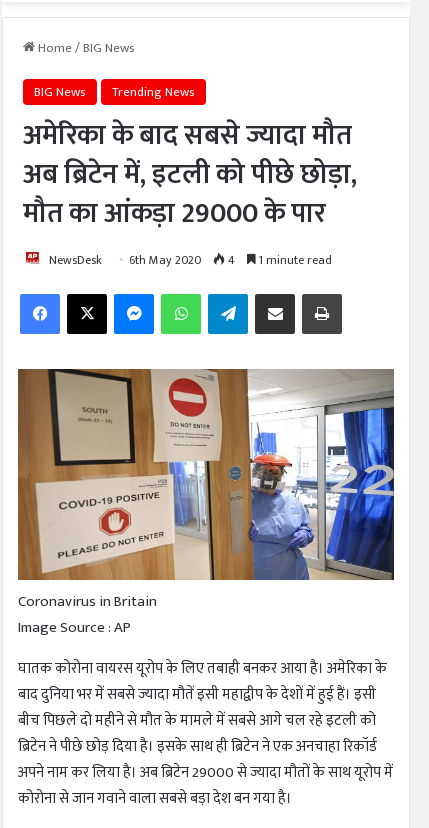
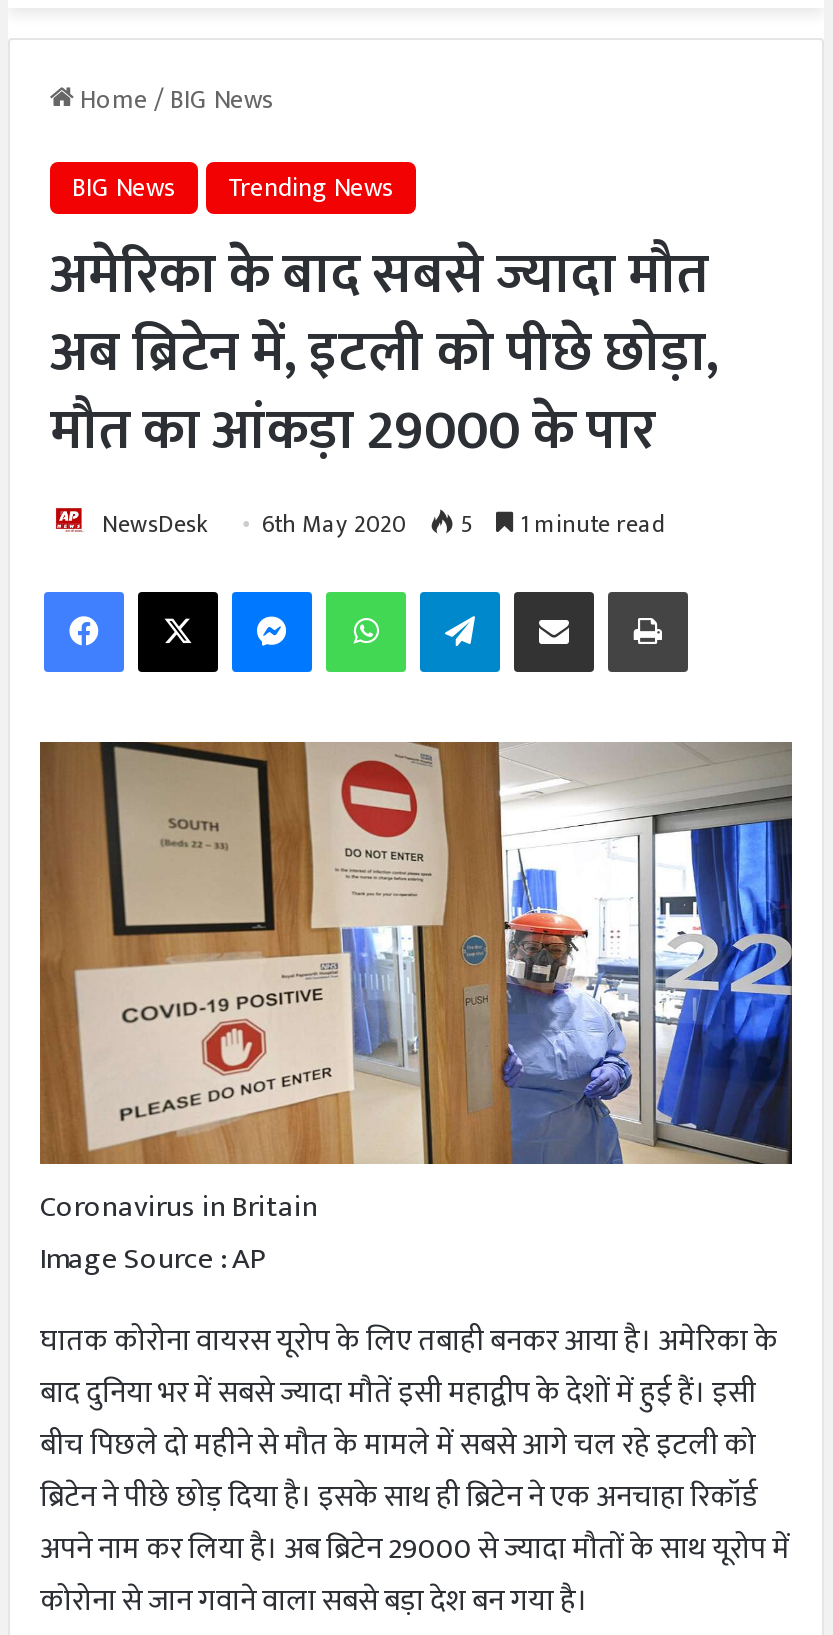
- NewsDesk 6th May 2020 4 1 minute read
+ NewsDesk 6th May 2020 5 1 minute read
